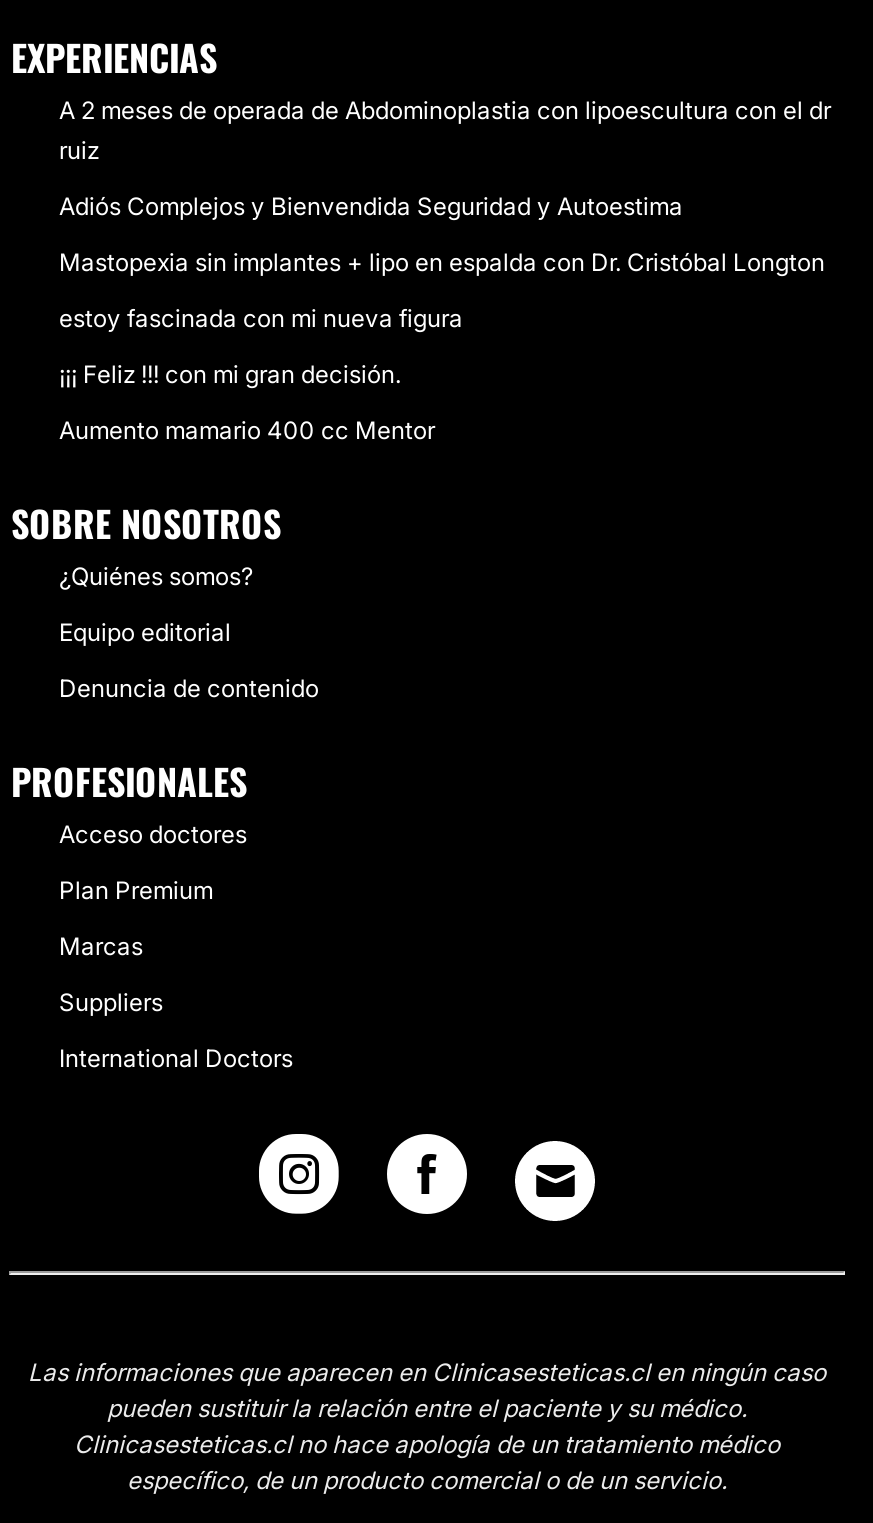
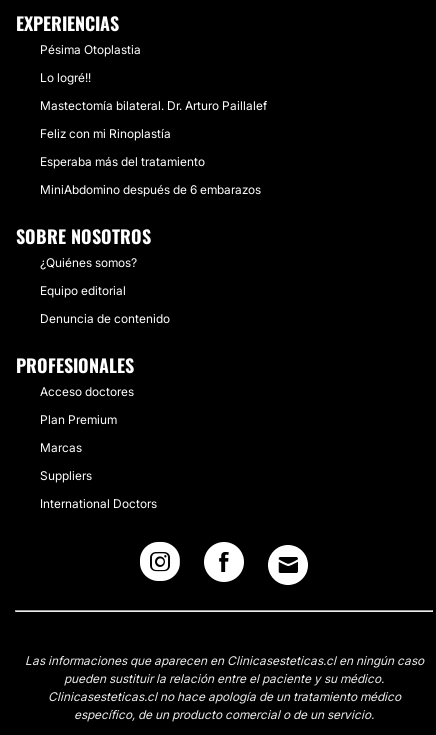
- A 2 meses de operada de Abdominoplastia con lipoescultura con el dr
- ruiz
+ Pésima Otoplastia

- Adiós Complejos y Bienvendida Seguridad y Autoestima
+ Lo logré!!

- Mastopexia sin implantes + lipo en espalda con Dr. Cristóbal Longton
+ Mastectomía bilateral. Dr. Arturo Paillalef

- estoy fascinada con mi nueva figura
+ Feliz con mi Rinoplastía

- ¡¡¡ Feliz !!! con mi gran decisión.
+ Esperaba más del tratamiento

- Aumento mamario 400 cc Mentor
+ MiniAbdomino después de 6 embarazos
